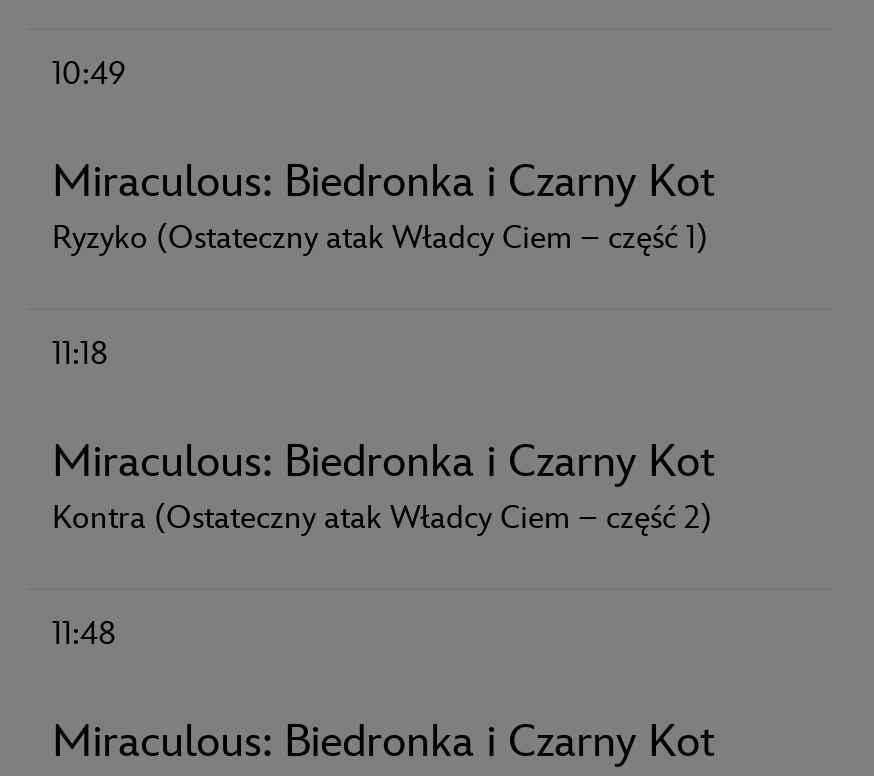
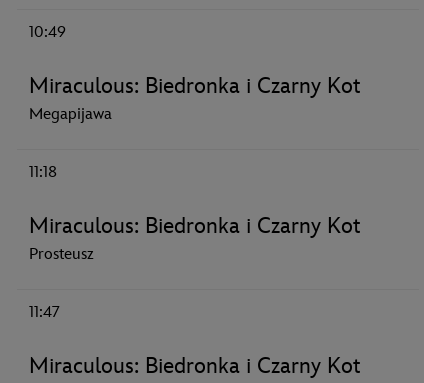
- Ryzyko (Ostateczny atak Władcy Ciem – część 1)
+ Megapijawa

- Kontra (Ostateczny atak Władcy Ciem – część 2)
+ Prosteusz

- 11:48
+ 11:47
